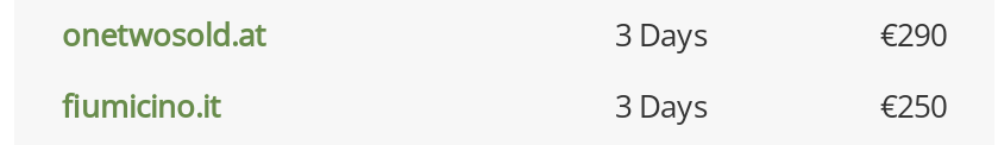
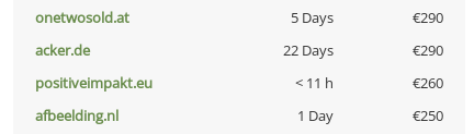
- 3 Days
+ 5 Days

- fiumicino.it
- 3 Days
+ acker.de
+ 22 Days
+ €290
+ positiveimpakt.eu
+ < 11 h
+ €260
+ afbeelding.nl
+ 1 Day
